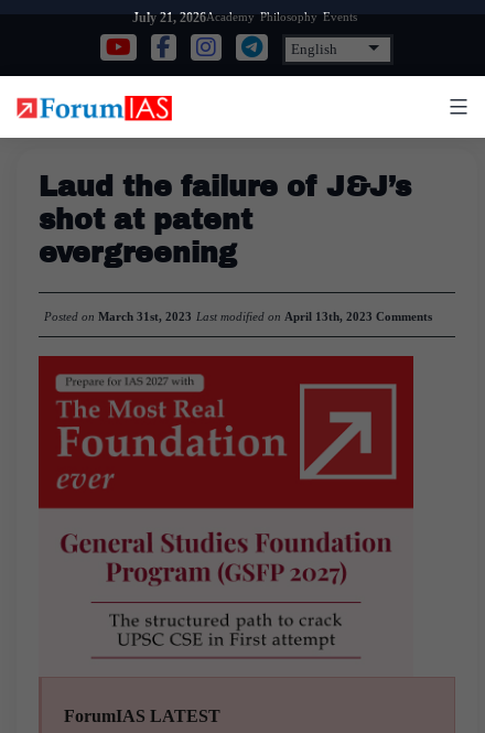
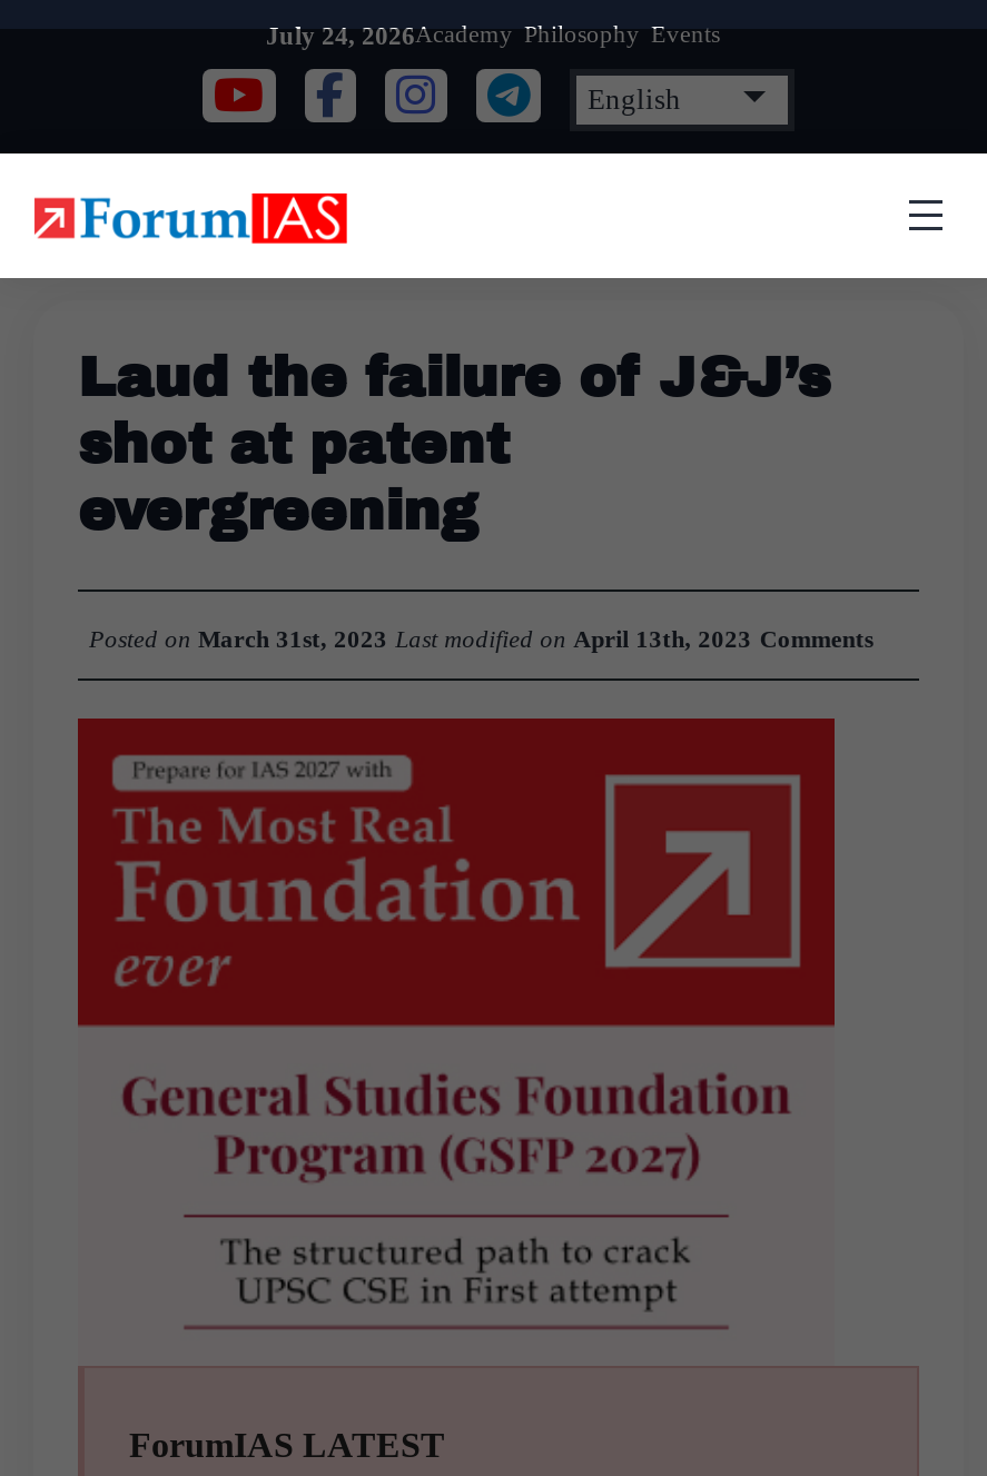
- July 21, 2026Academy Philosophy Events
+ July 24, 2026Academy Philosophy Events
